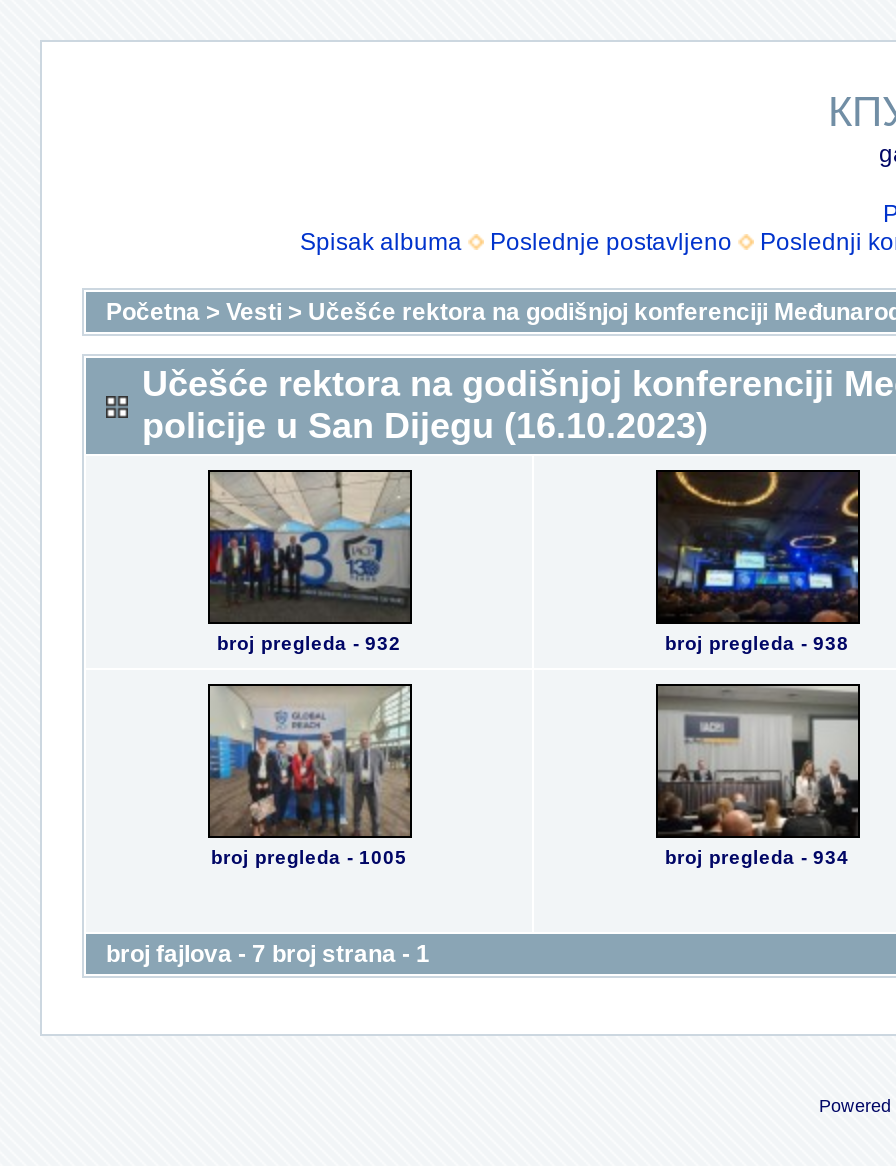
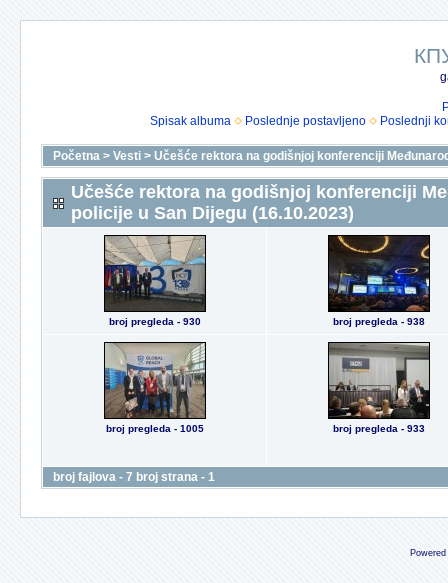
- broj pregleda - 932
+ broj pregleda - 930

- broj pregleda - 934
+ broj pregleda - 933
